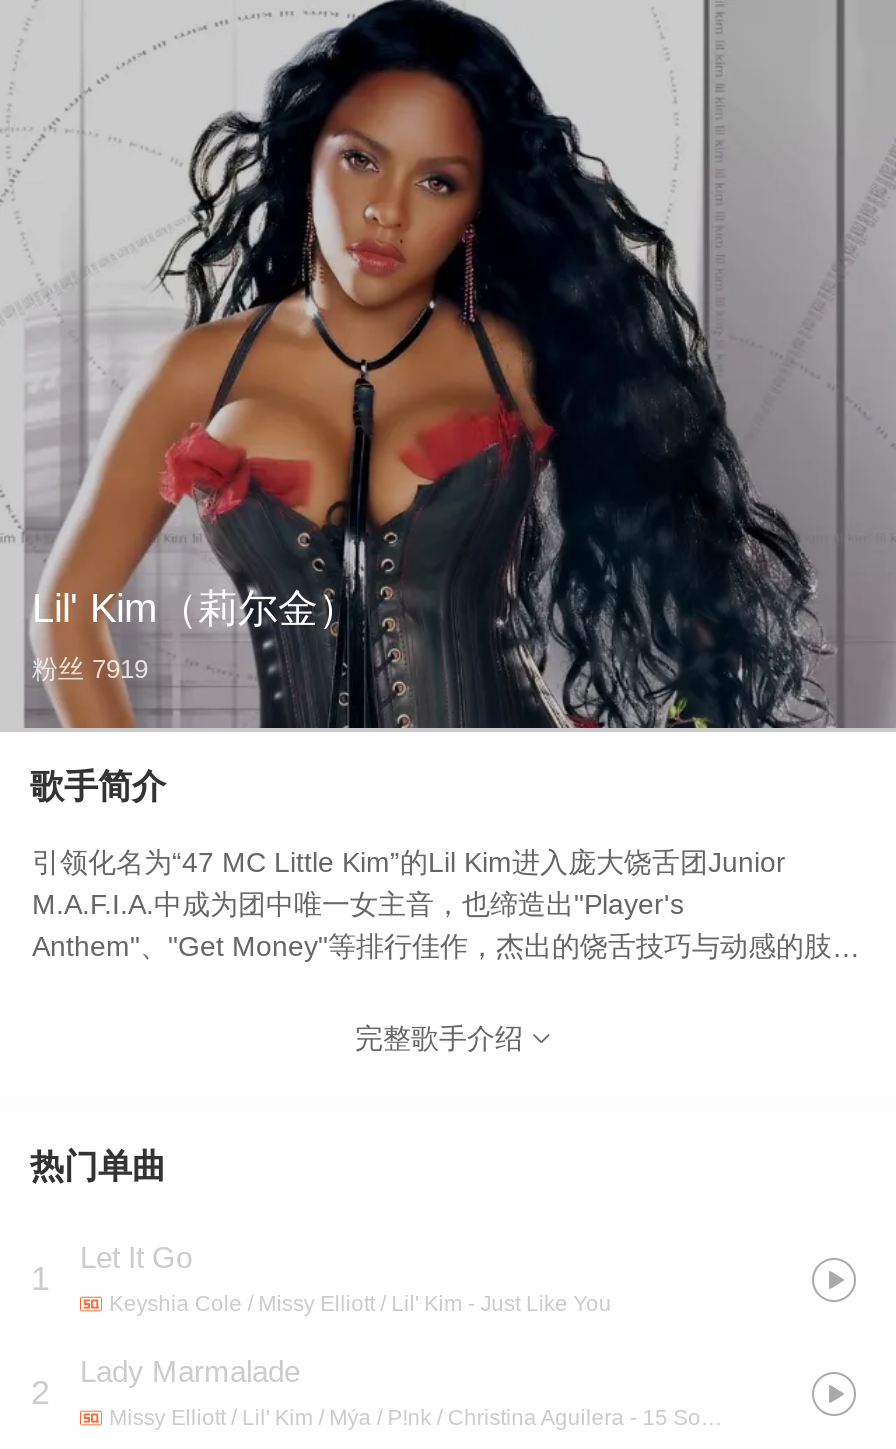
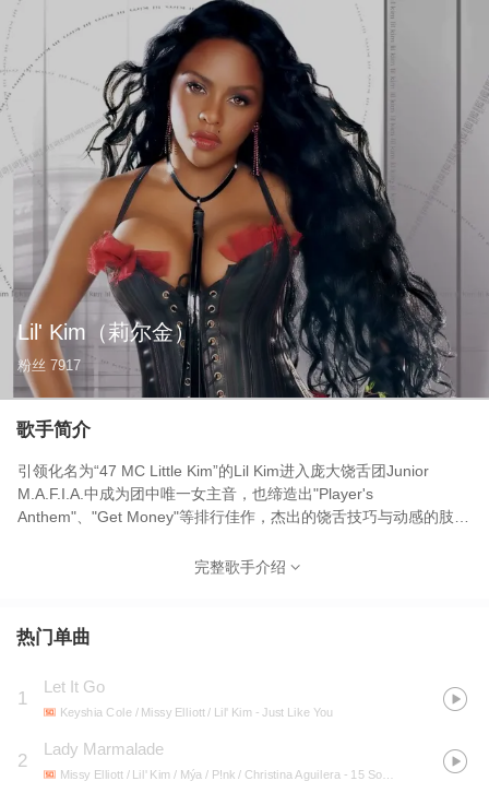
- 粉丝 7919
+ 粉丝 7917
